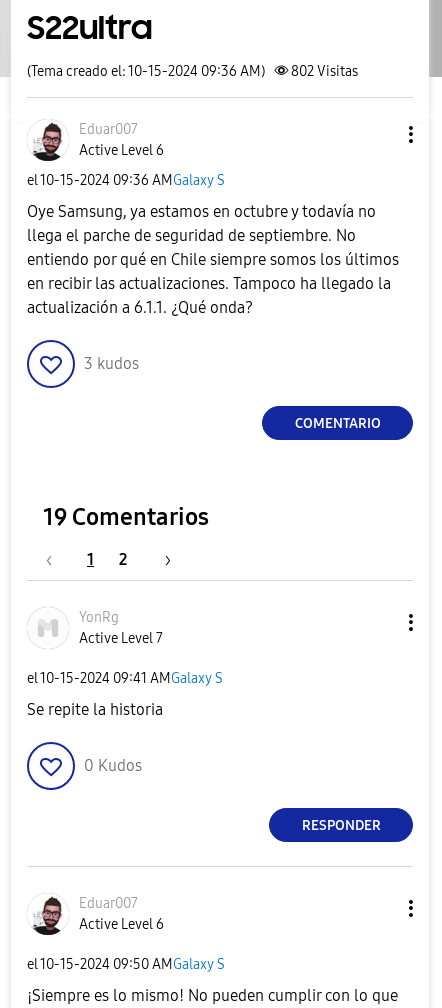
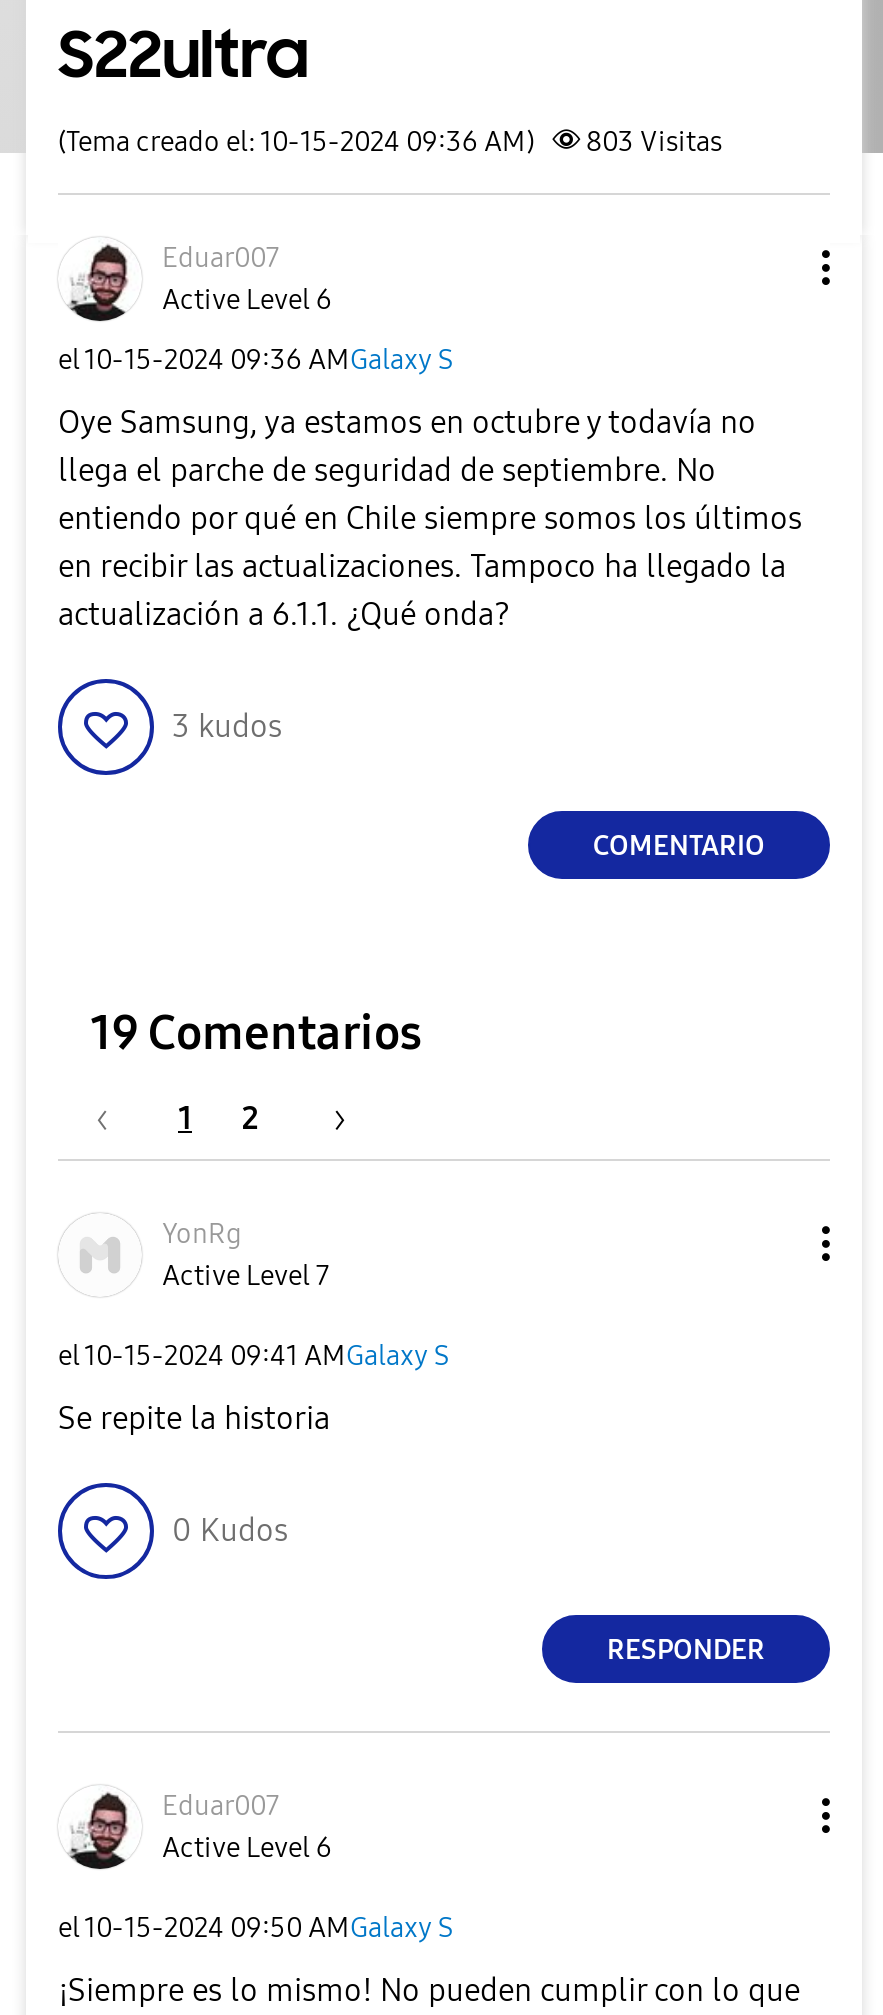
- (Tema creado el: 10-15-2024 09:36 AM) 802 Visitas
+ (Tema creado el: 10-15-2024 09:36 AM) 803 Visitas
